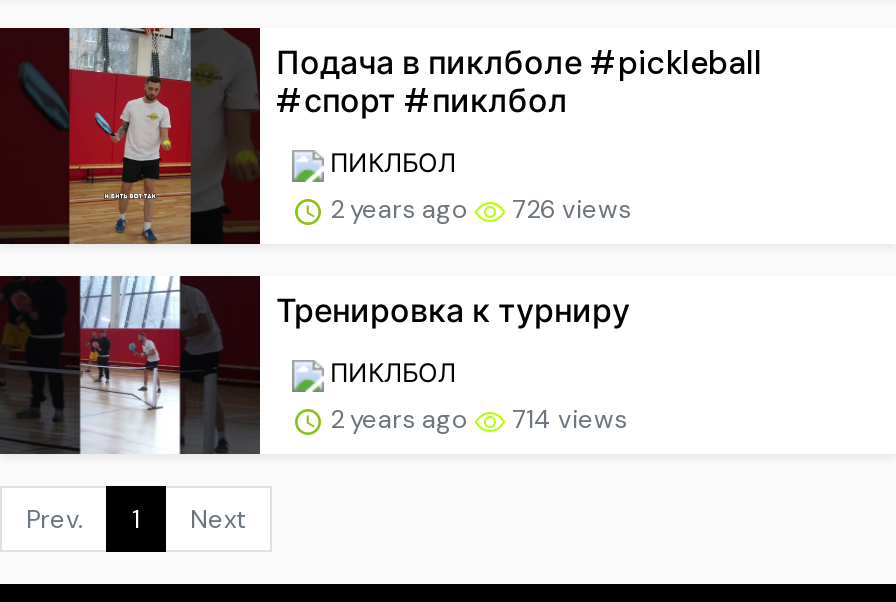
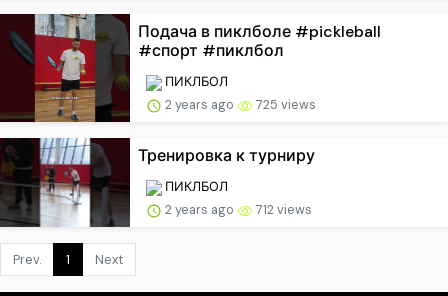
- 2 years ago 726 views
+ 2 years ago 725 views

- 2 years ago 714 views
+ 2 years ago 712 views
